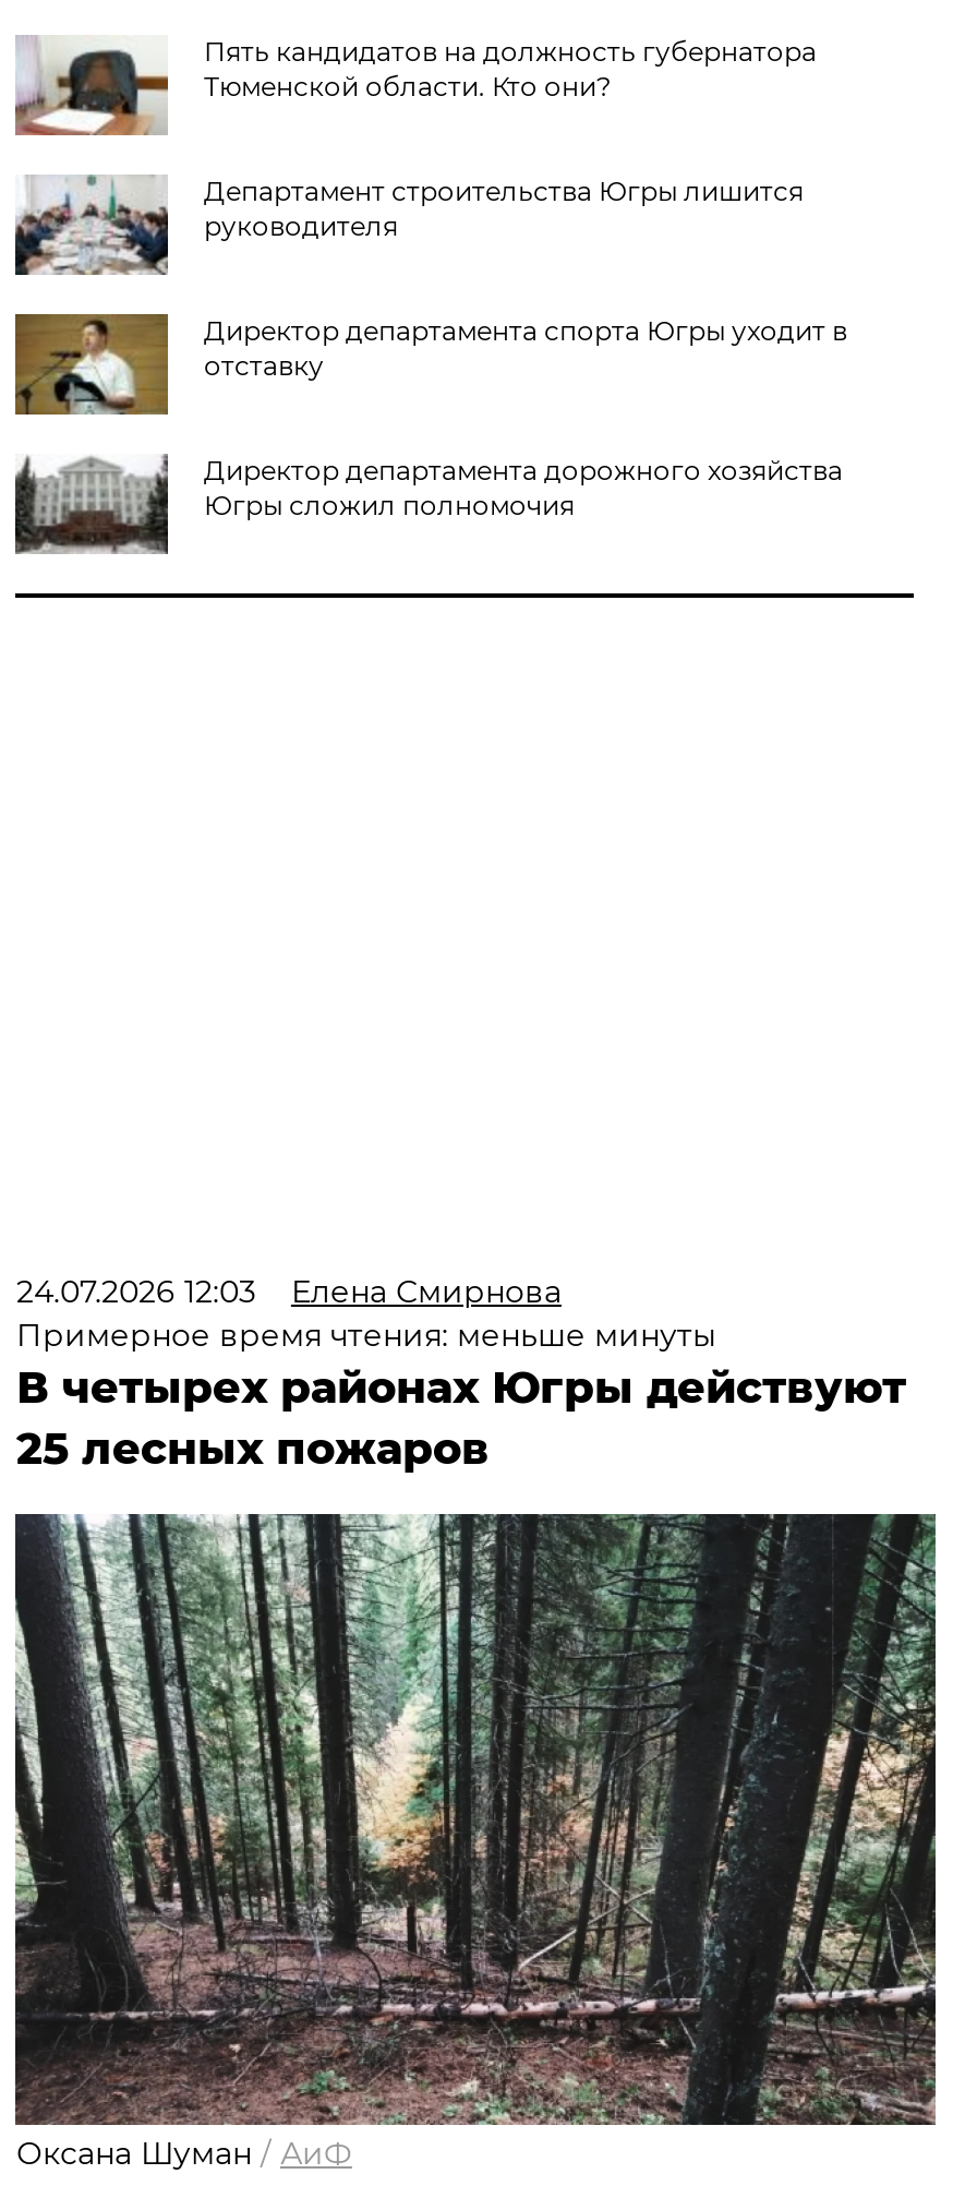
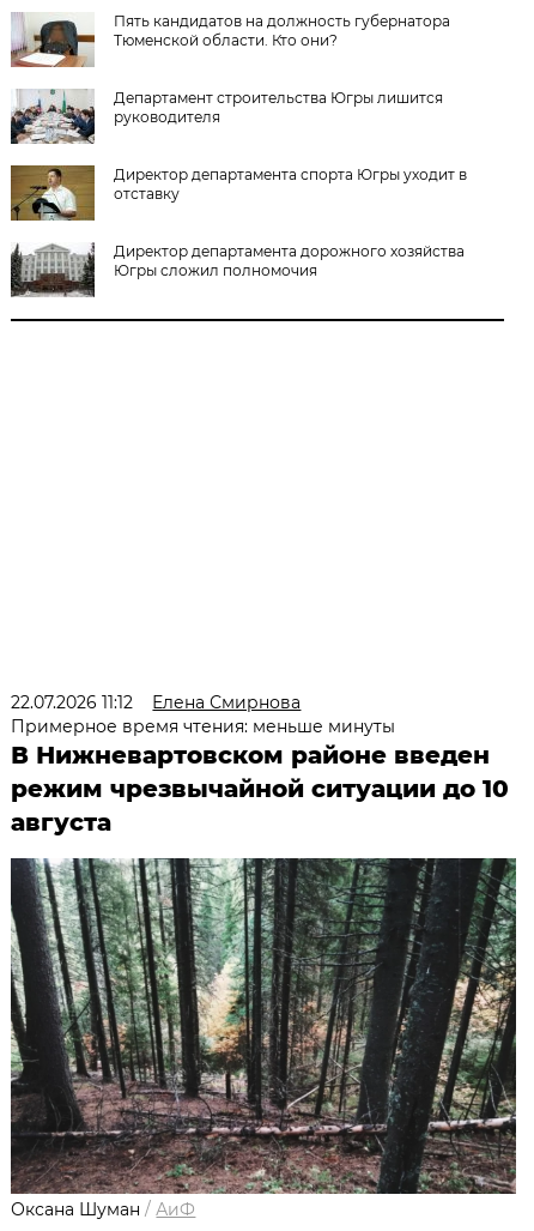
- 24.07.2026 12:03 Елена Смирнова
+ 22.07.2026 11:12 Елена Смирнова

- В четырех районах Югры действуют
- 25 лесных пожаров
+ В Нижневартовском районе введен
+ режим чрезвычайной ситуации до 10
+ августа
